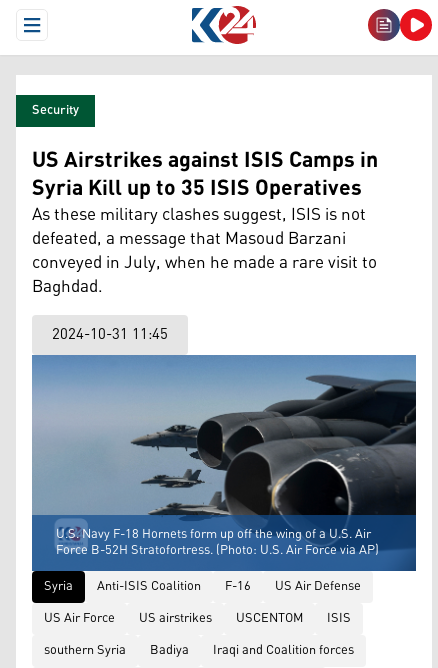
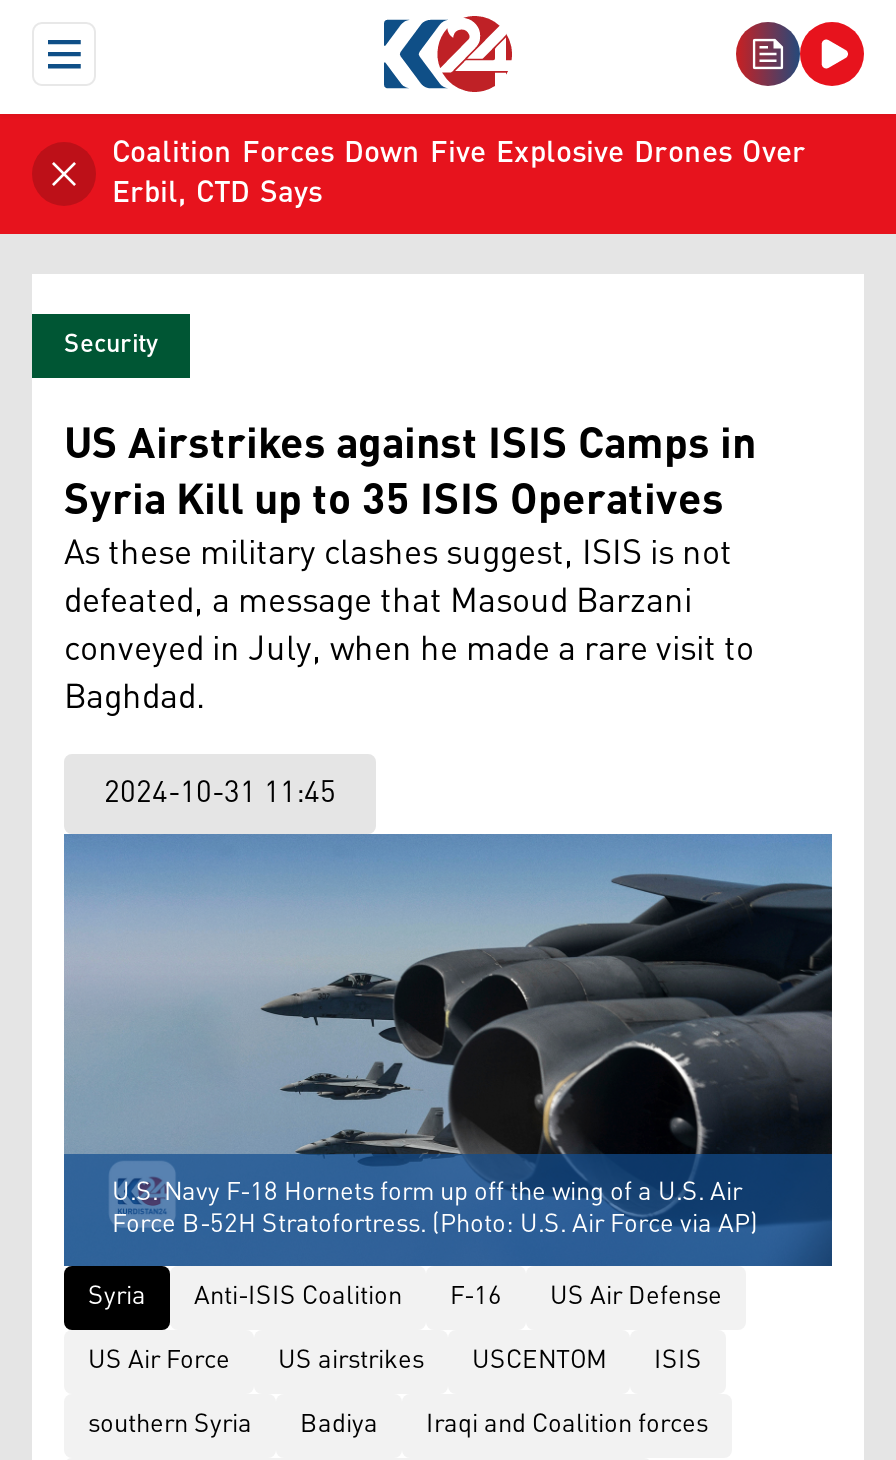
+ [image]
+ Coalition Forces Down Five Explosive Drones Over
+ Erbil, CTD Says
